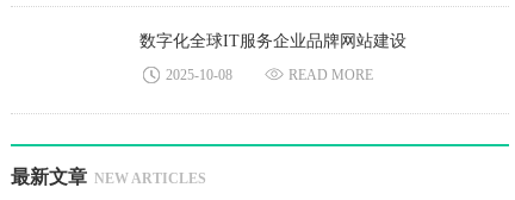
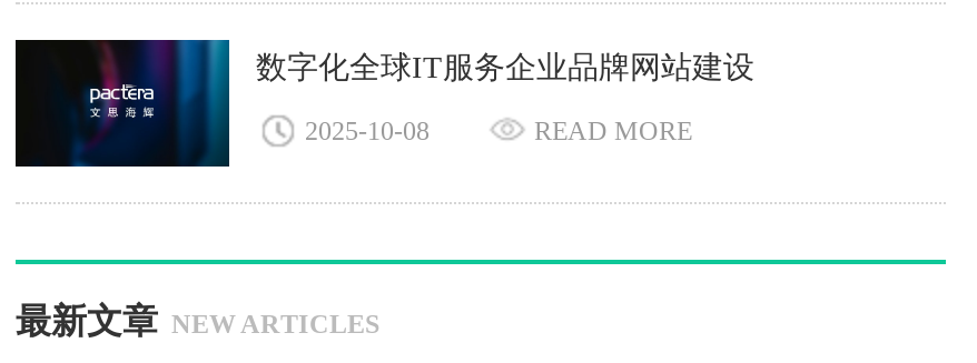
+ [image]
